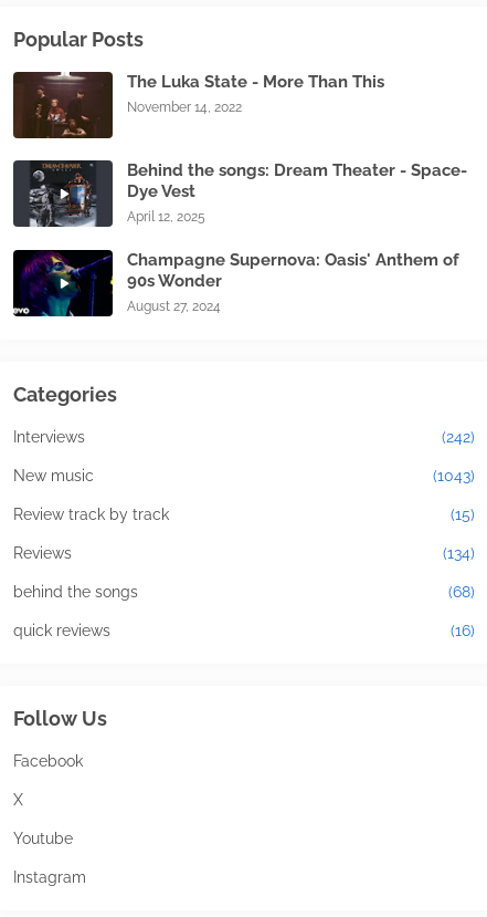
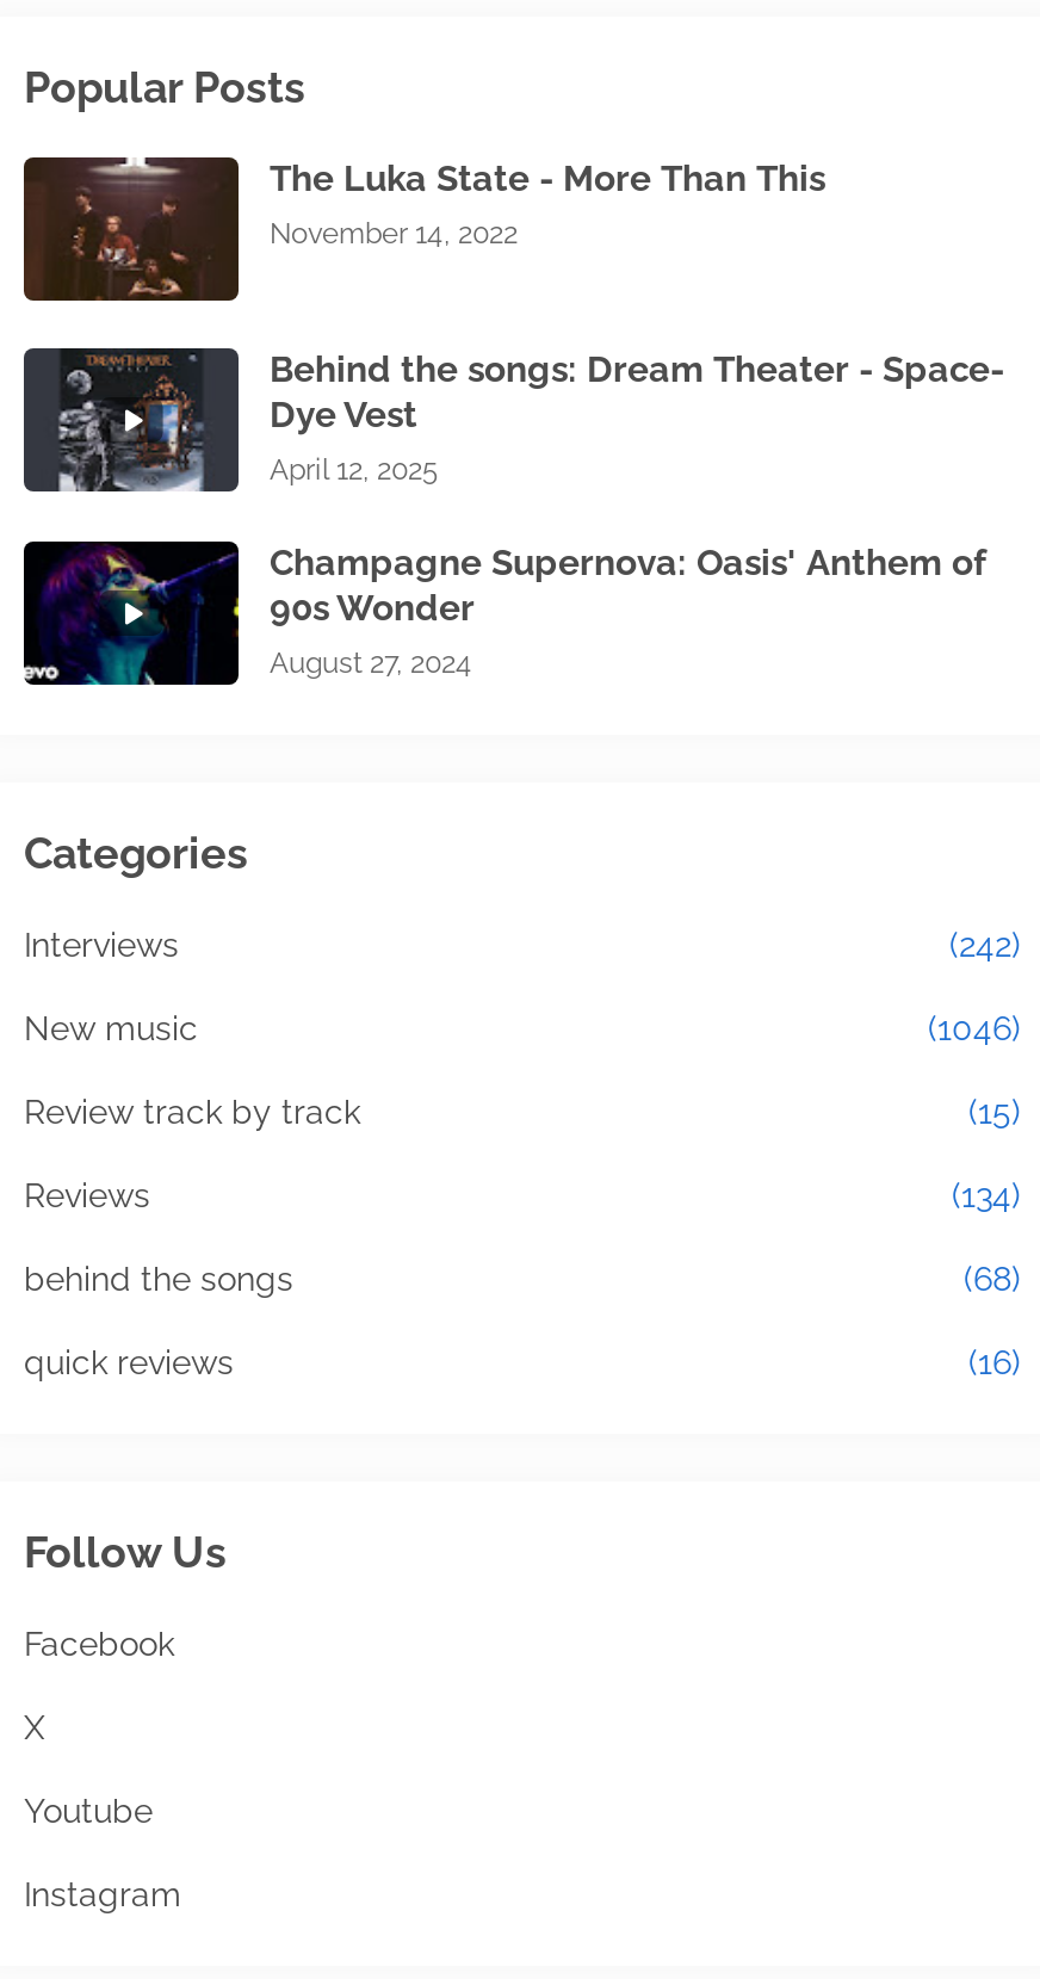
- (1043)
+ (1046)
